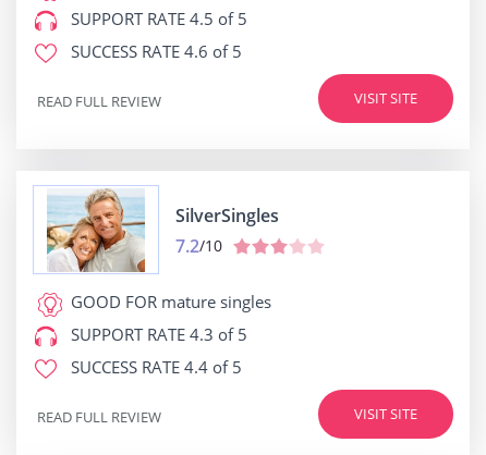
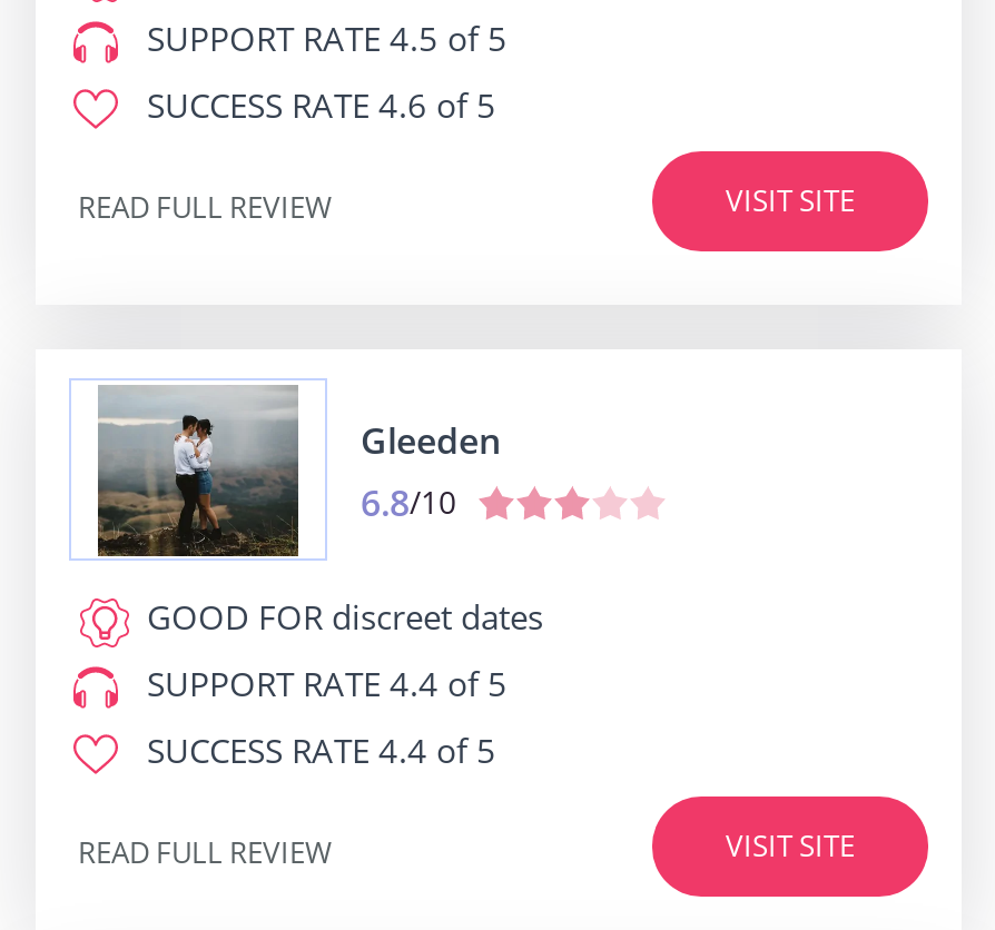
- [image]
- GOOD FOR mature singles
+ [image]
+ GOOD FOR discreet dates

- SilverSingles
- 7.2/10
+ Gleeden
+ 6.8/10

- SUPPORT RATE 4.3 of 5
+ SUPPORT RATE 4.4 of 5
